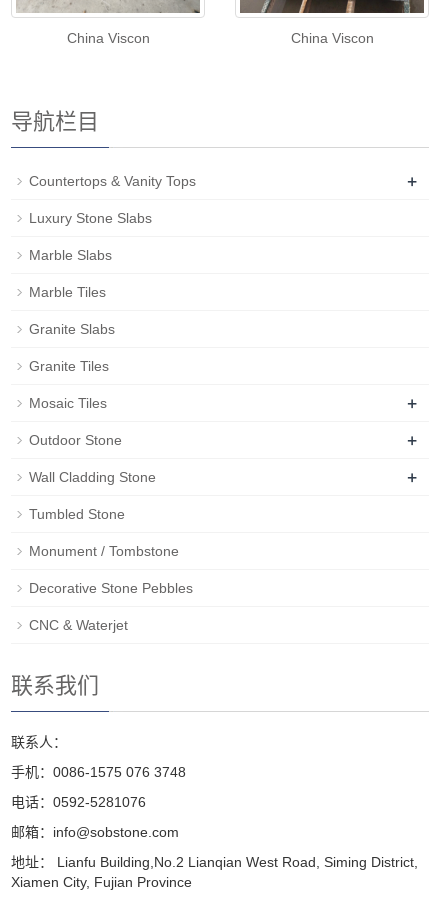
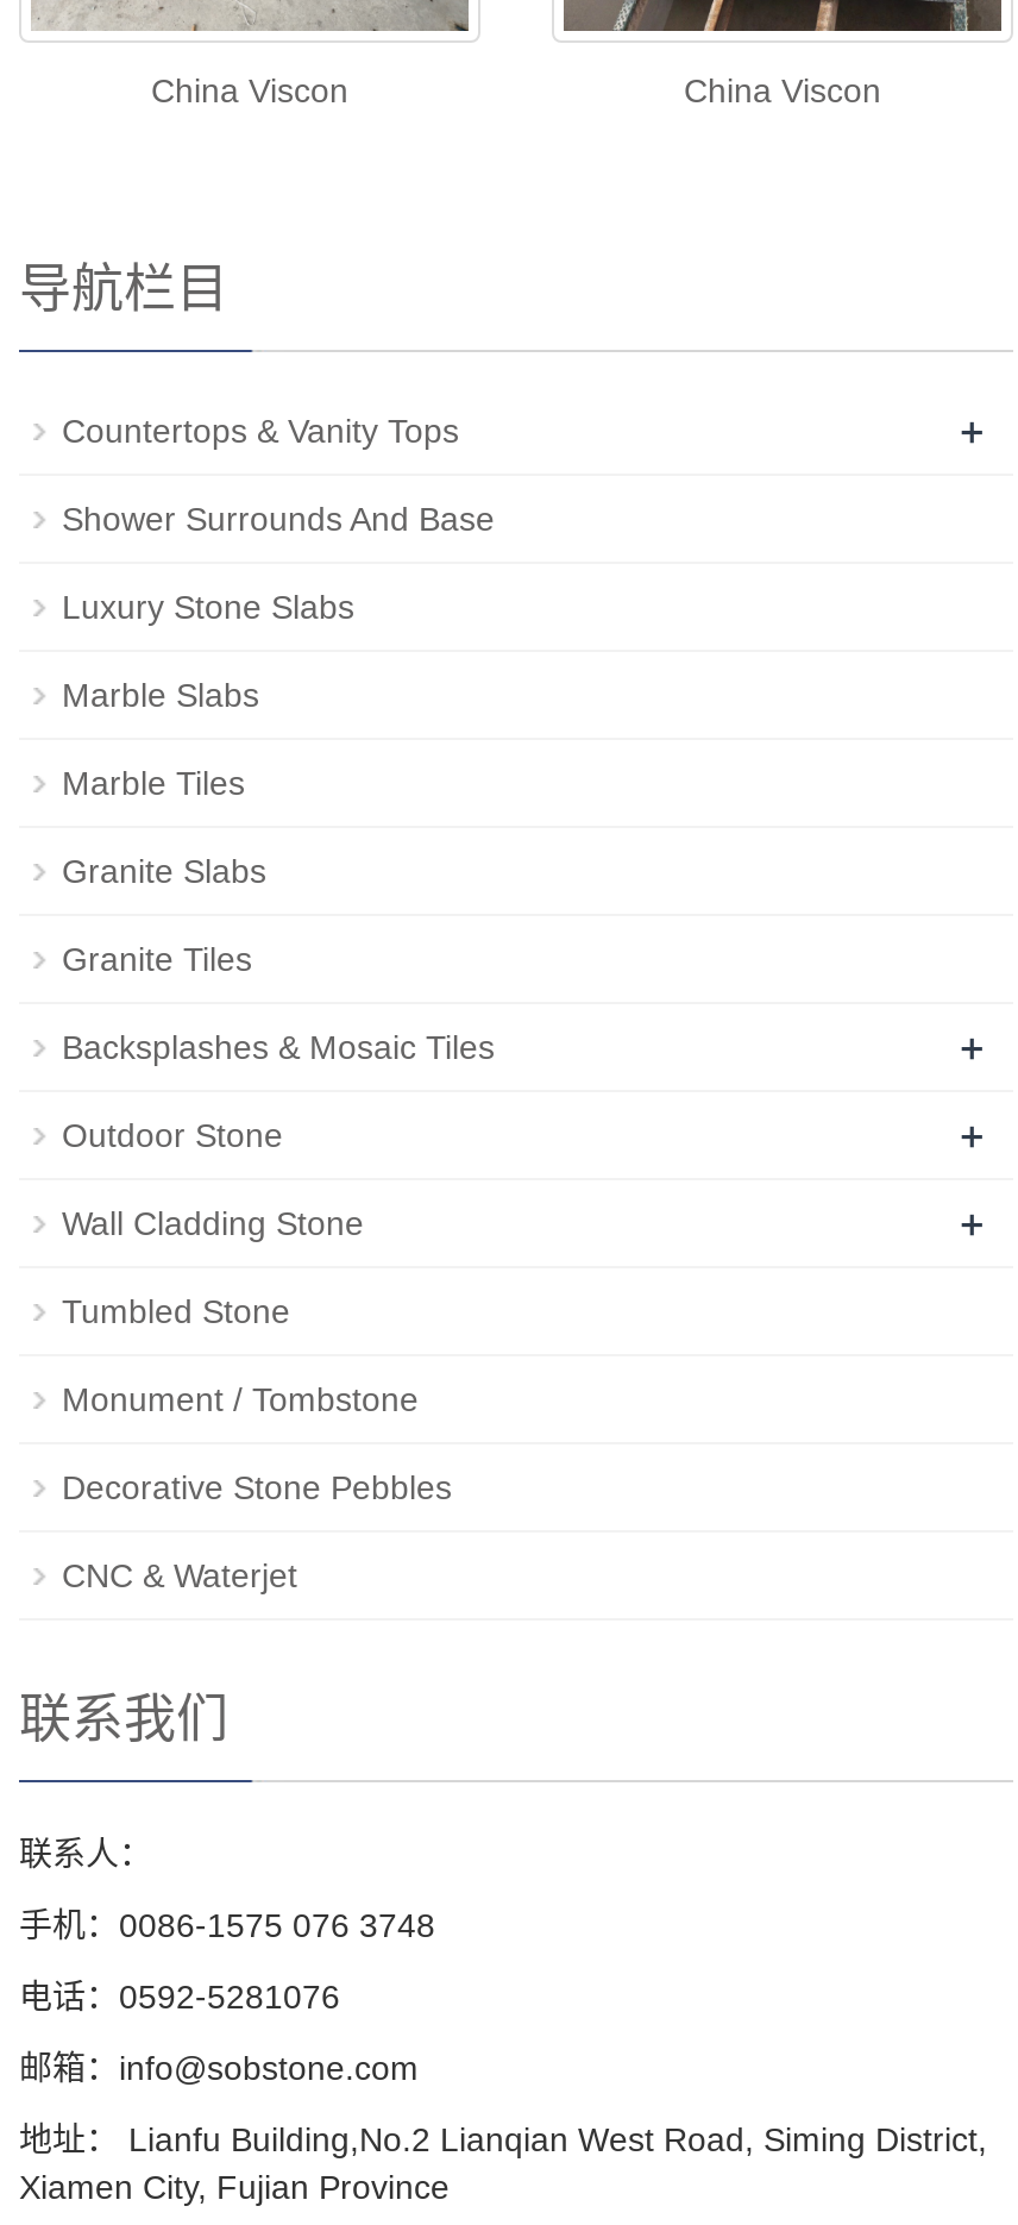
+ Shower Surrounds And Base

- Mosaic Tiles
+ Backsplashes & Mosaic Tiles
